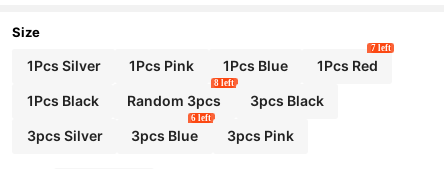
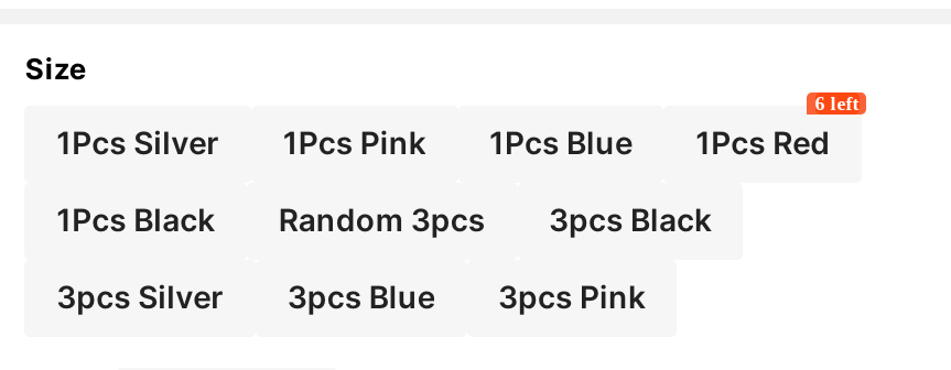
- 7 left
+ 6 left

- 8 left

- 6 left
